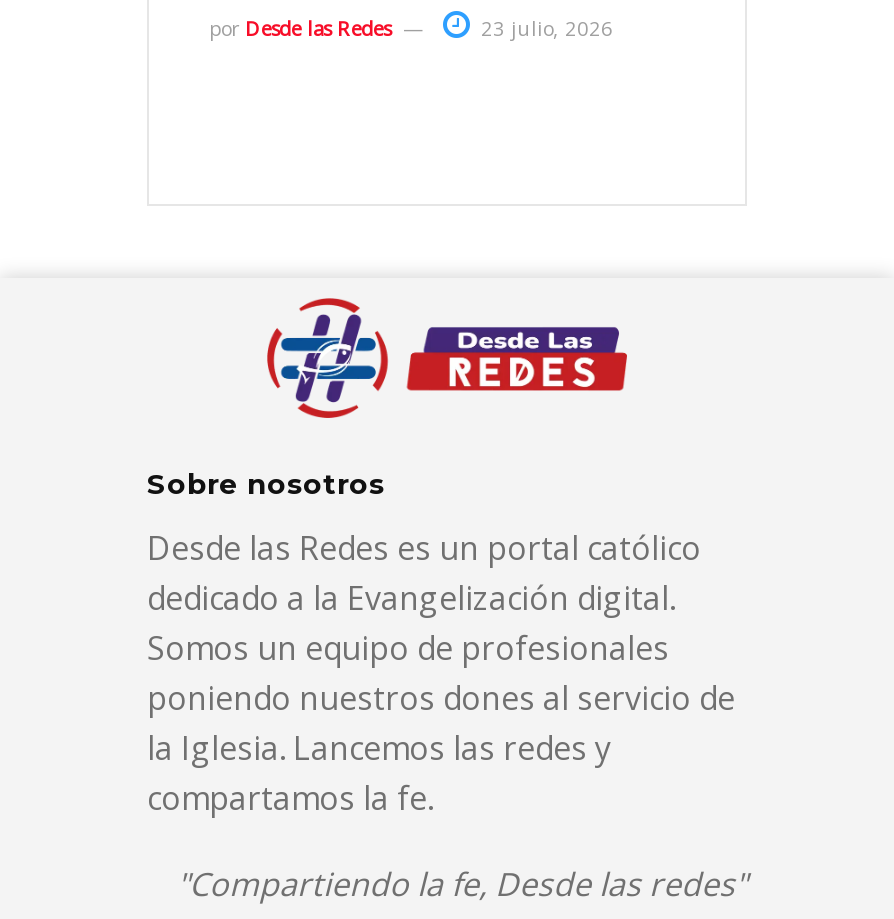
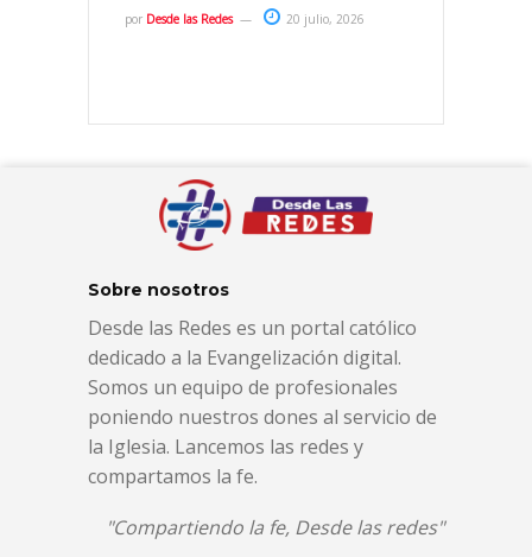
- 23 julio, 2026
+ 20 julio, 2026
